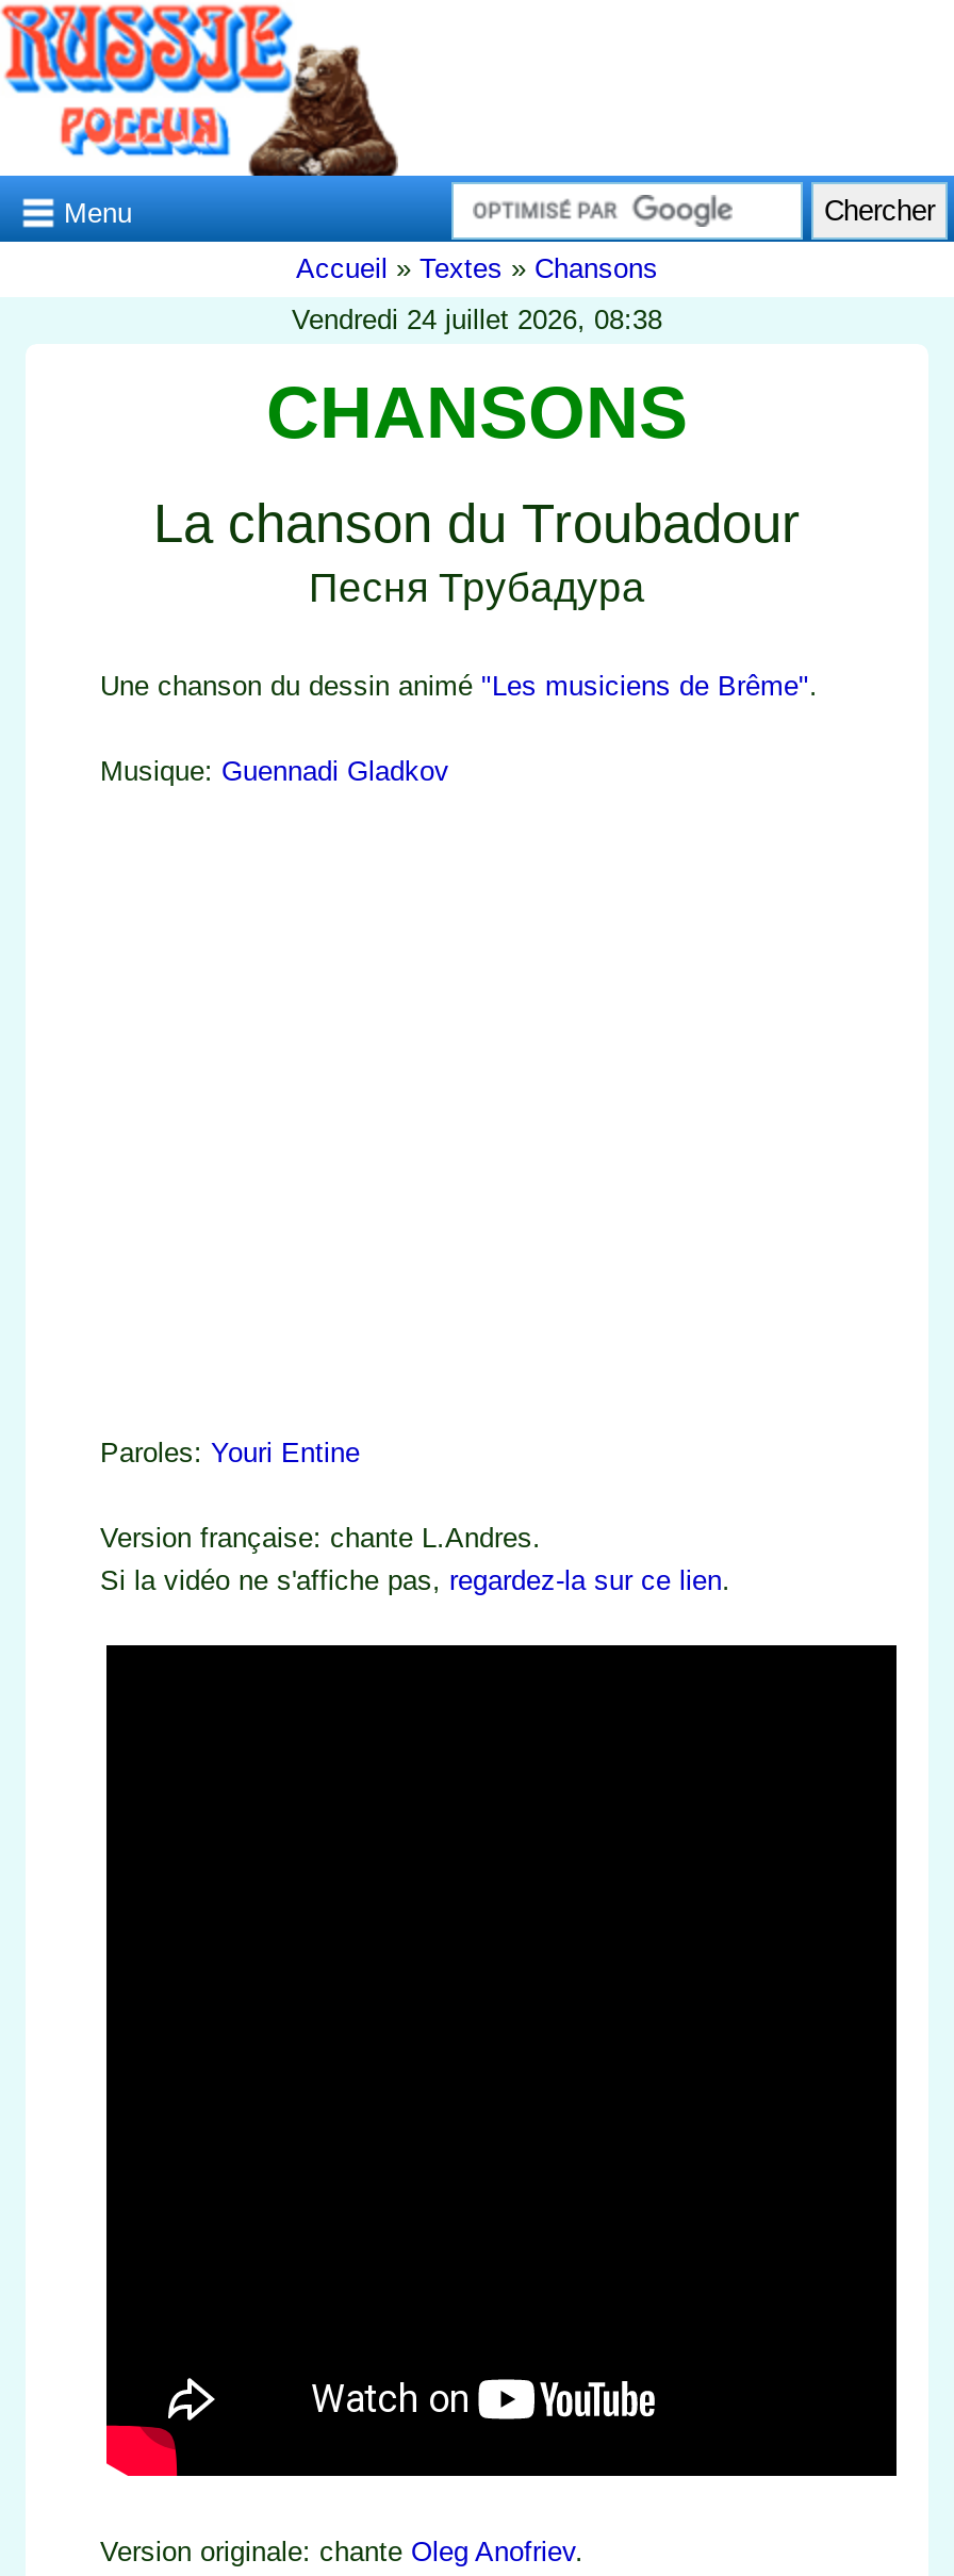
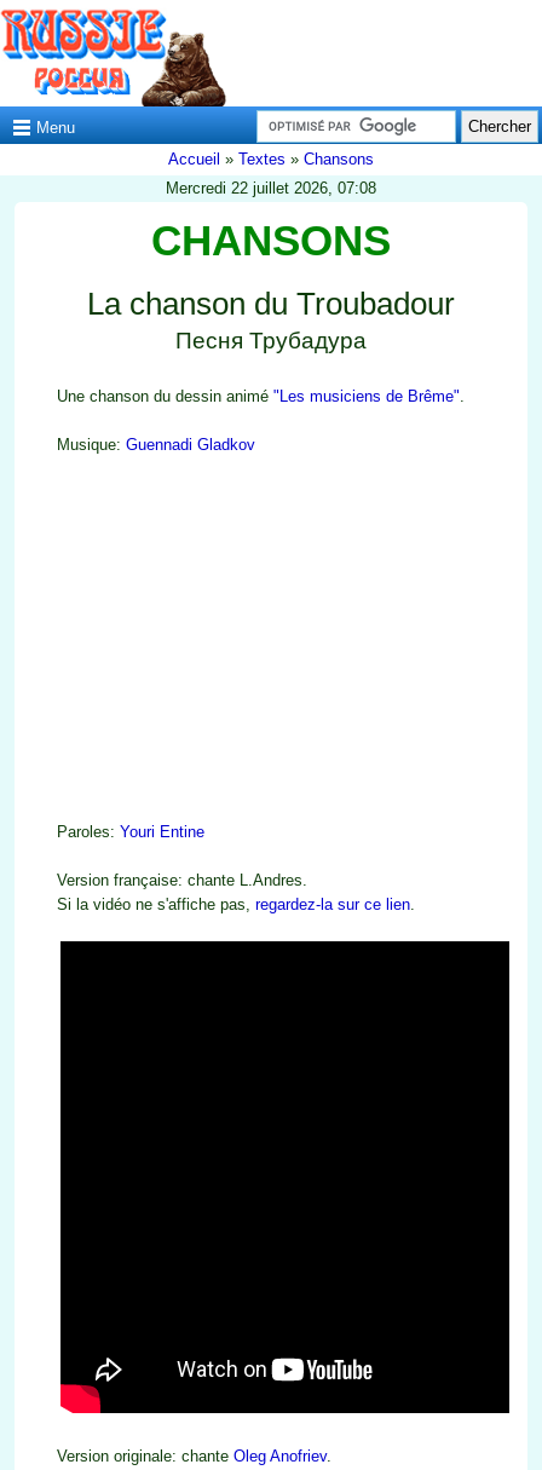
- Vendredi 24 juillet 2026, 08:38
+ Mercredi 22 juillet 2026, 07:08
